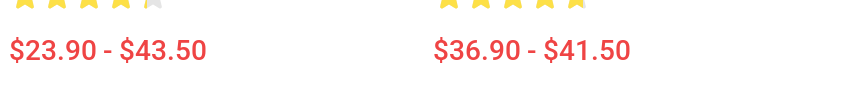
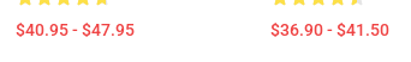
- $23.90 - $43.50
+ $40.95 - $47.95
